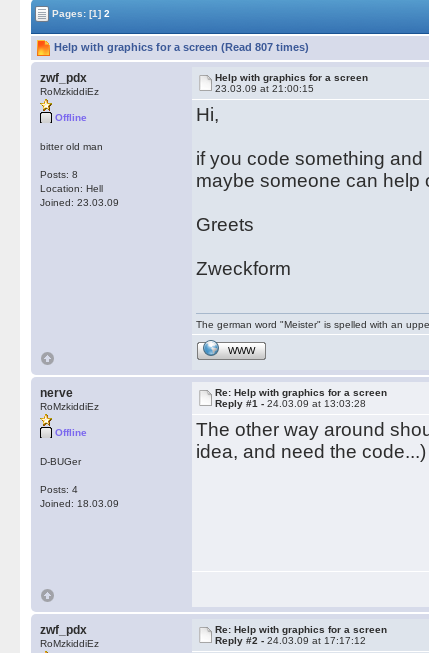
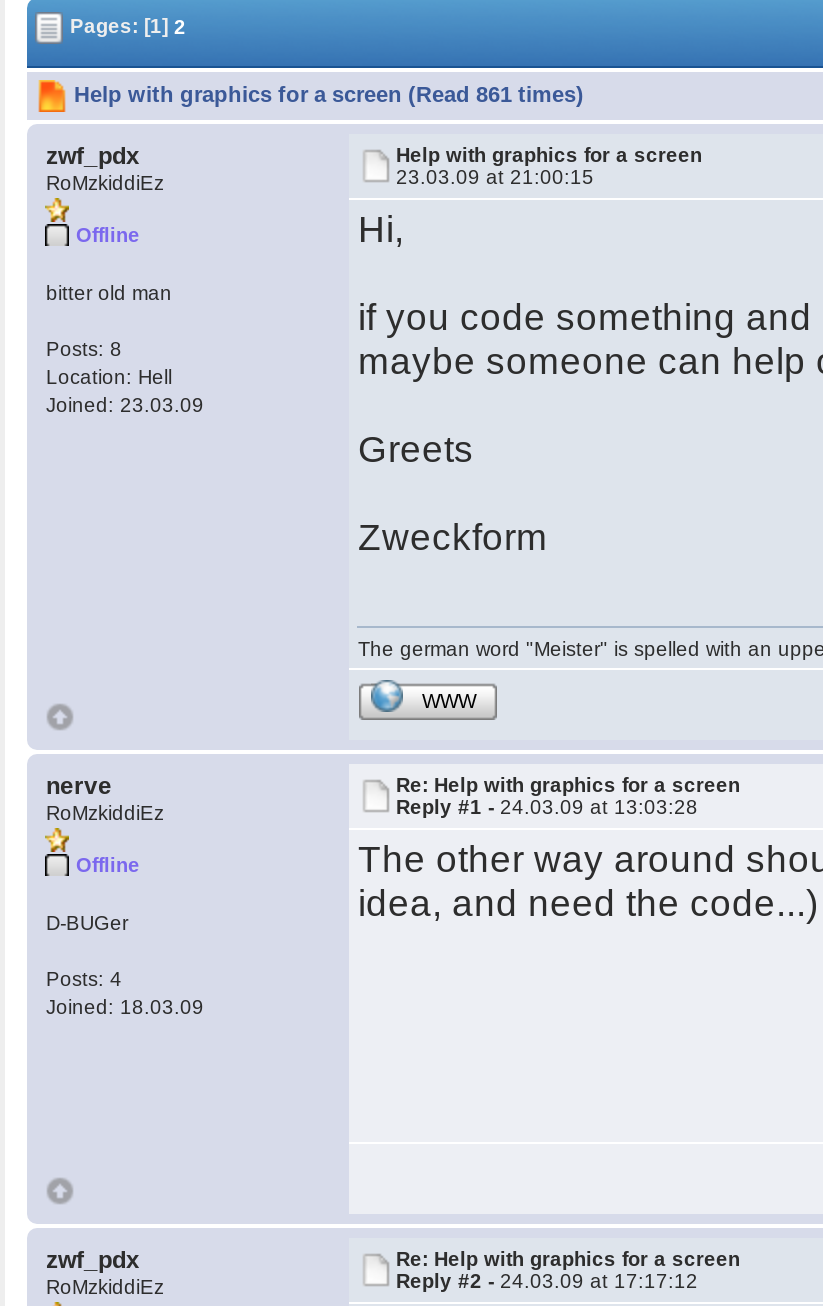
- Help with graphics for a screen (Read 807 times)
+ Help with graphics for a screen (Read 861 times)
